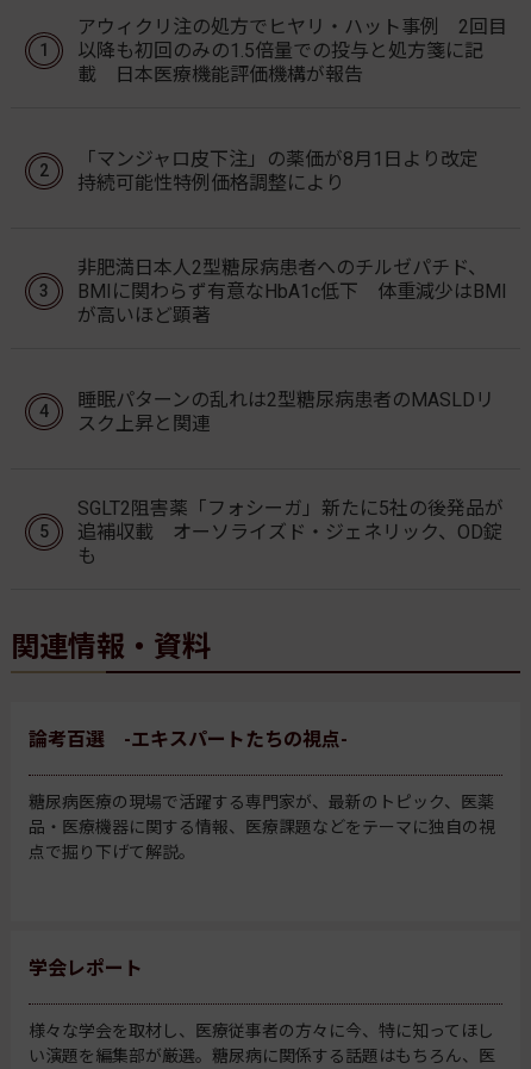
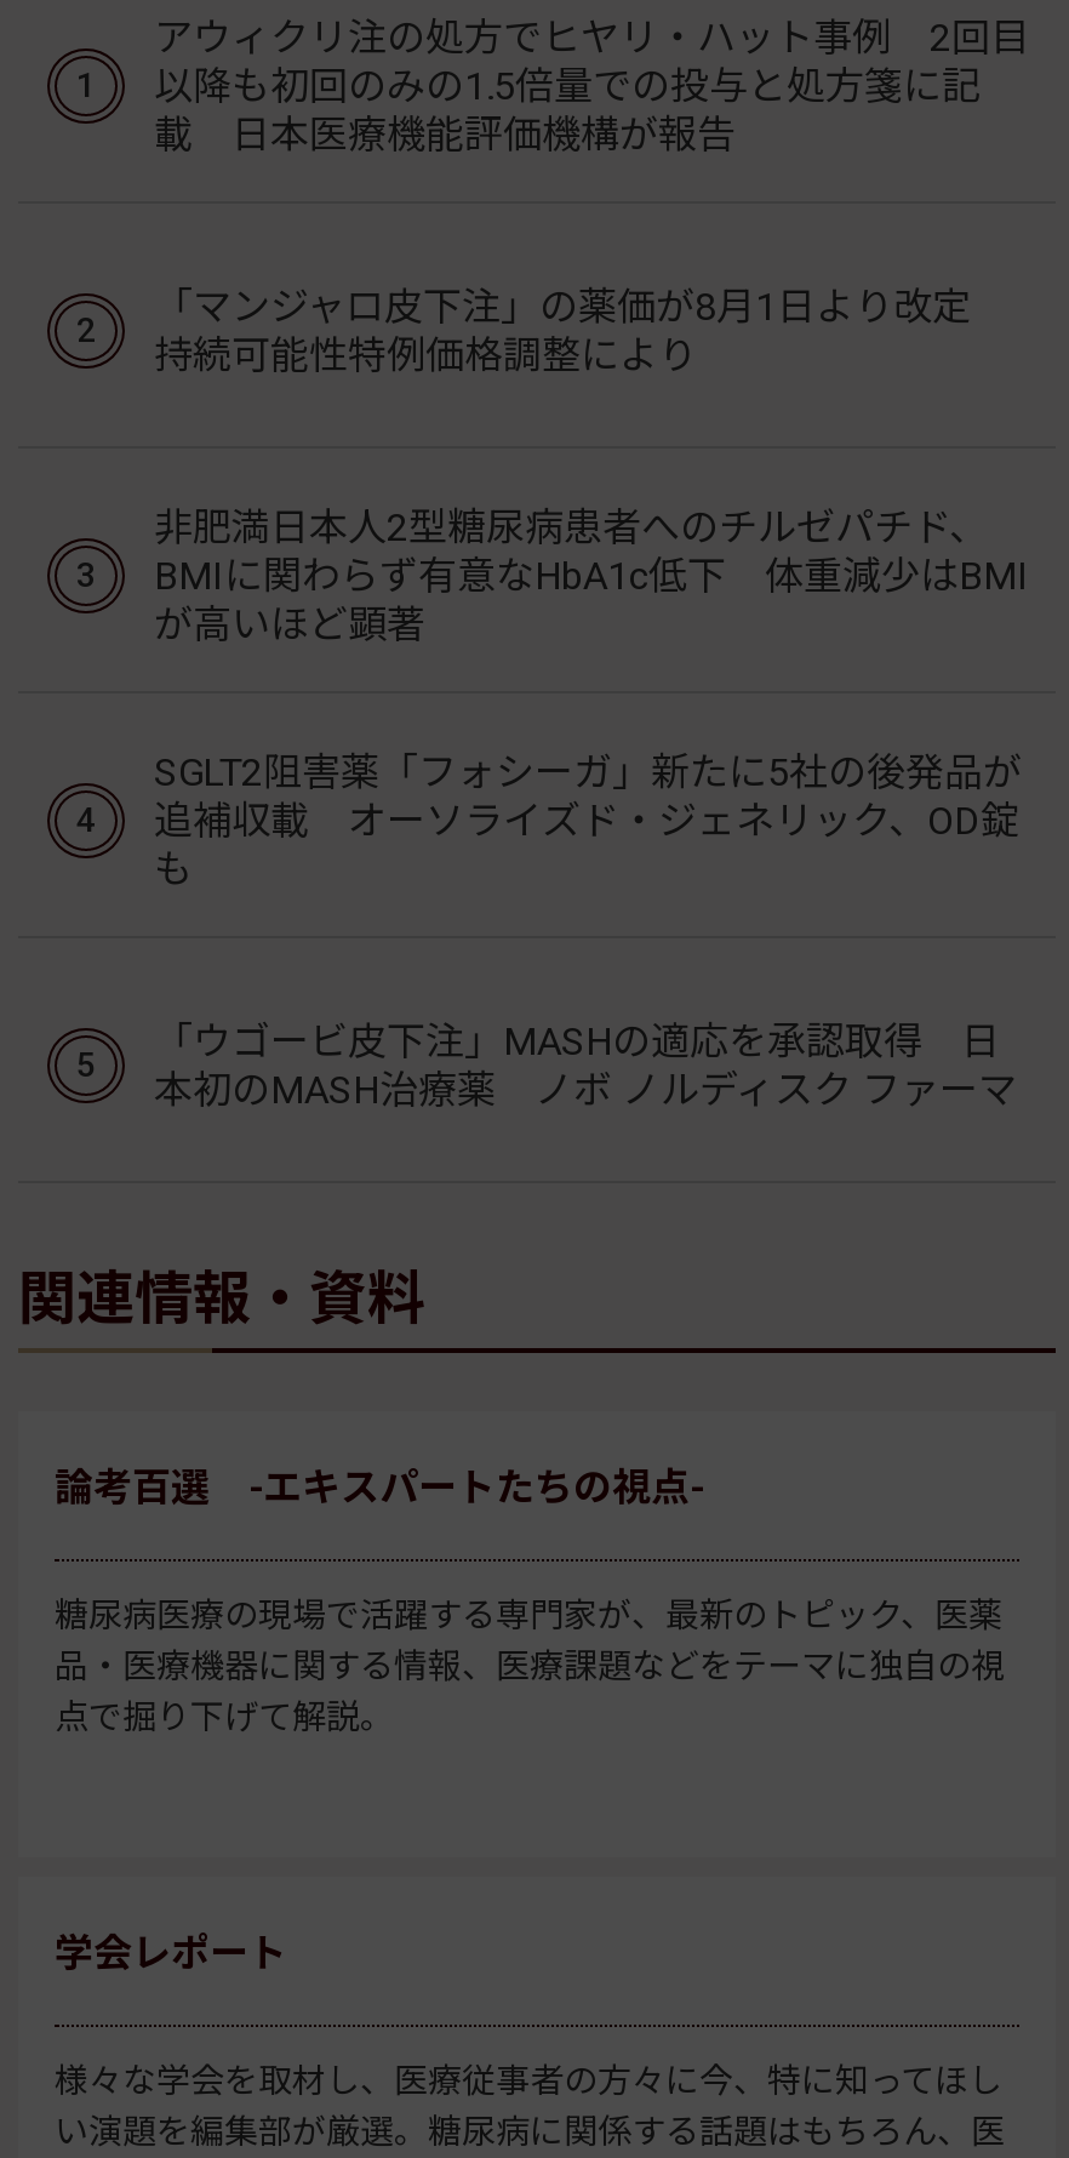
- 睡眠パターンの乱れは2型糖尿病患者のMASLDリ
- スク上昇と関連

moved up: SGLT2阻害薬「フォシーガ」新たに5社の後発品が | 追補収載 オーソライズド・ジェネリック、OD錠

+ 「ウゴービ皮下注」MASHの適応を承認取得 日
+ 本初のMASH治療薬 ノボ ノルディスク ファーマ
